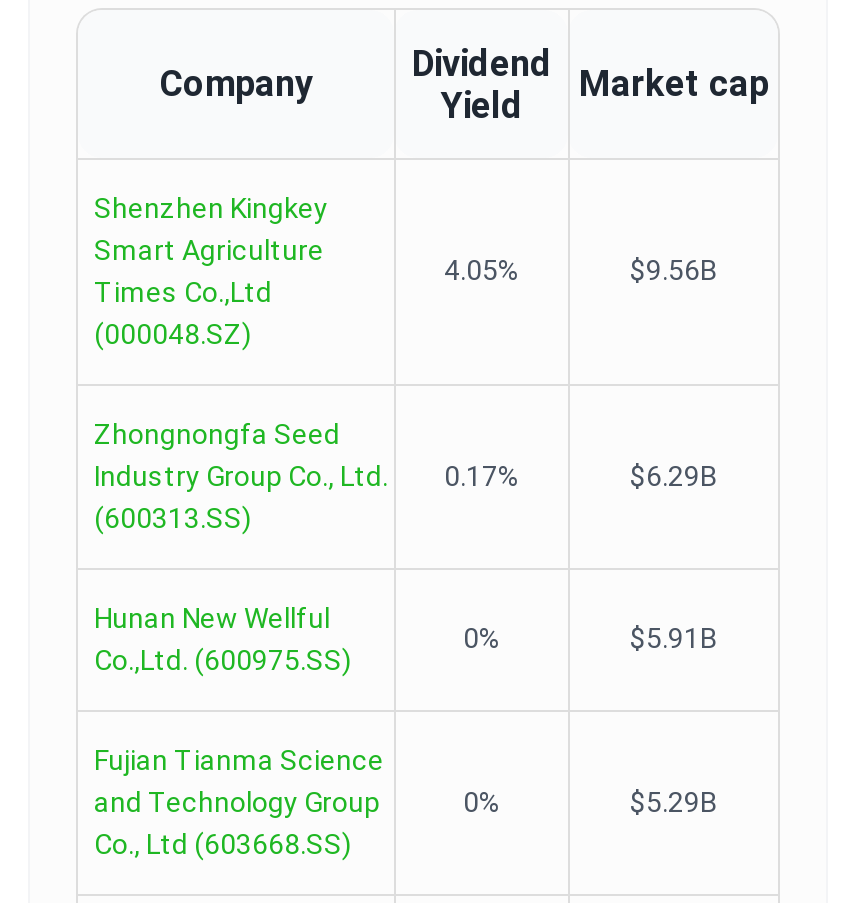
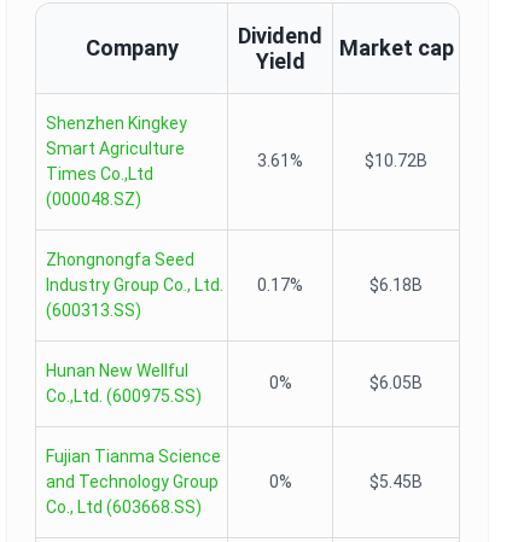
- 4.05%
- $9.56B
+ 3.61%
+ $10.72B

- $6.29B
+ $6.18B

- $5.91B
+ $6.05B

- $5.29B
+ $5.45B
